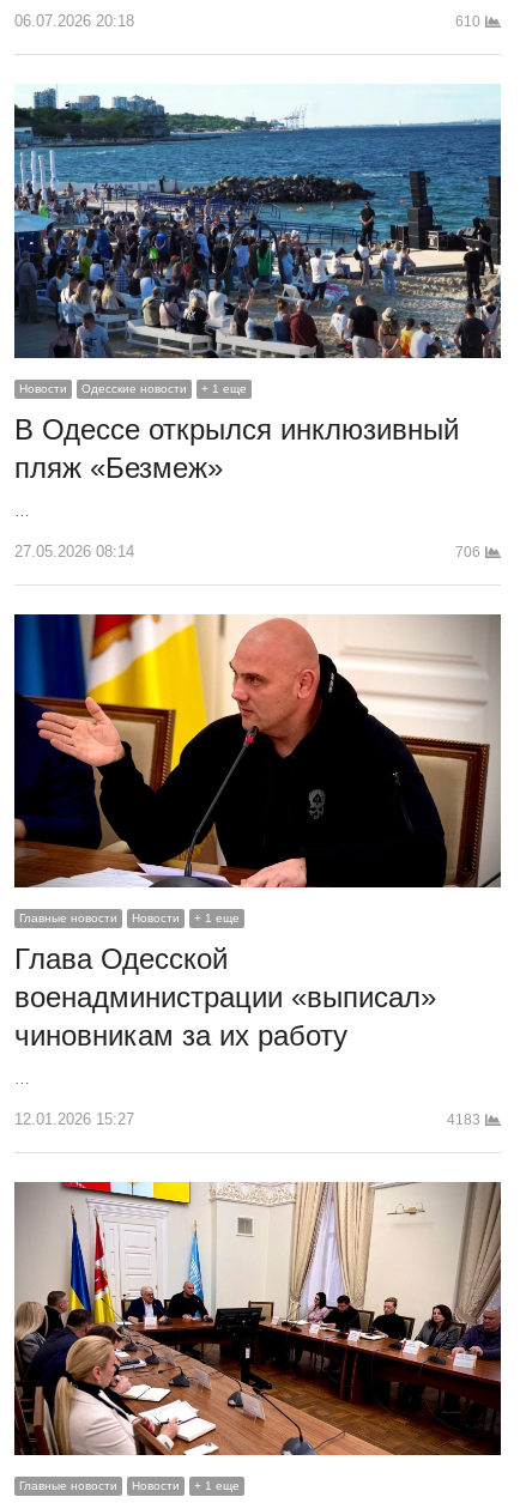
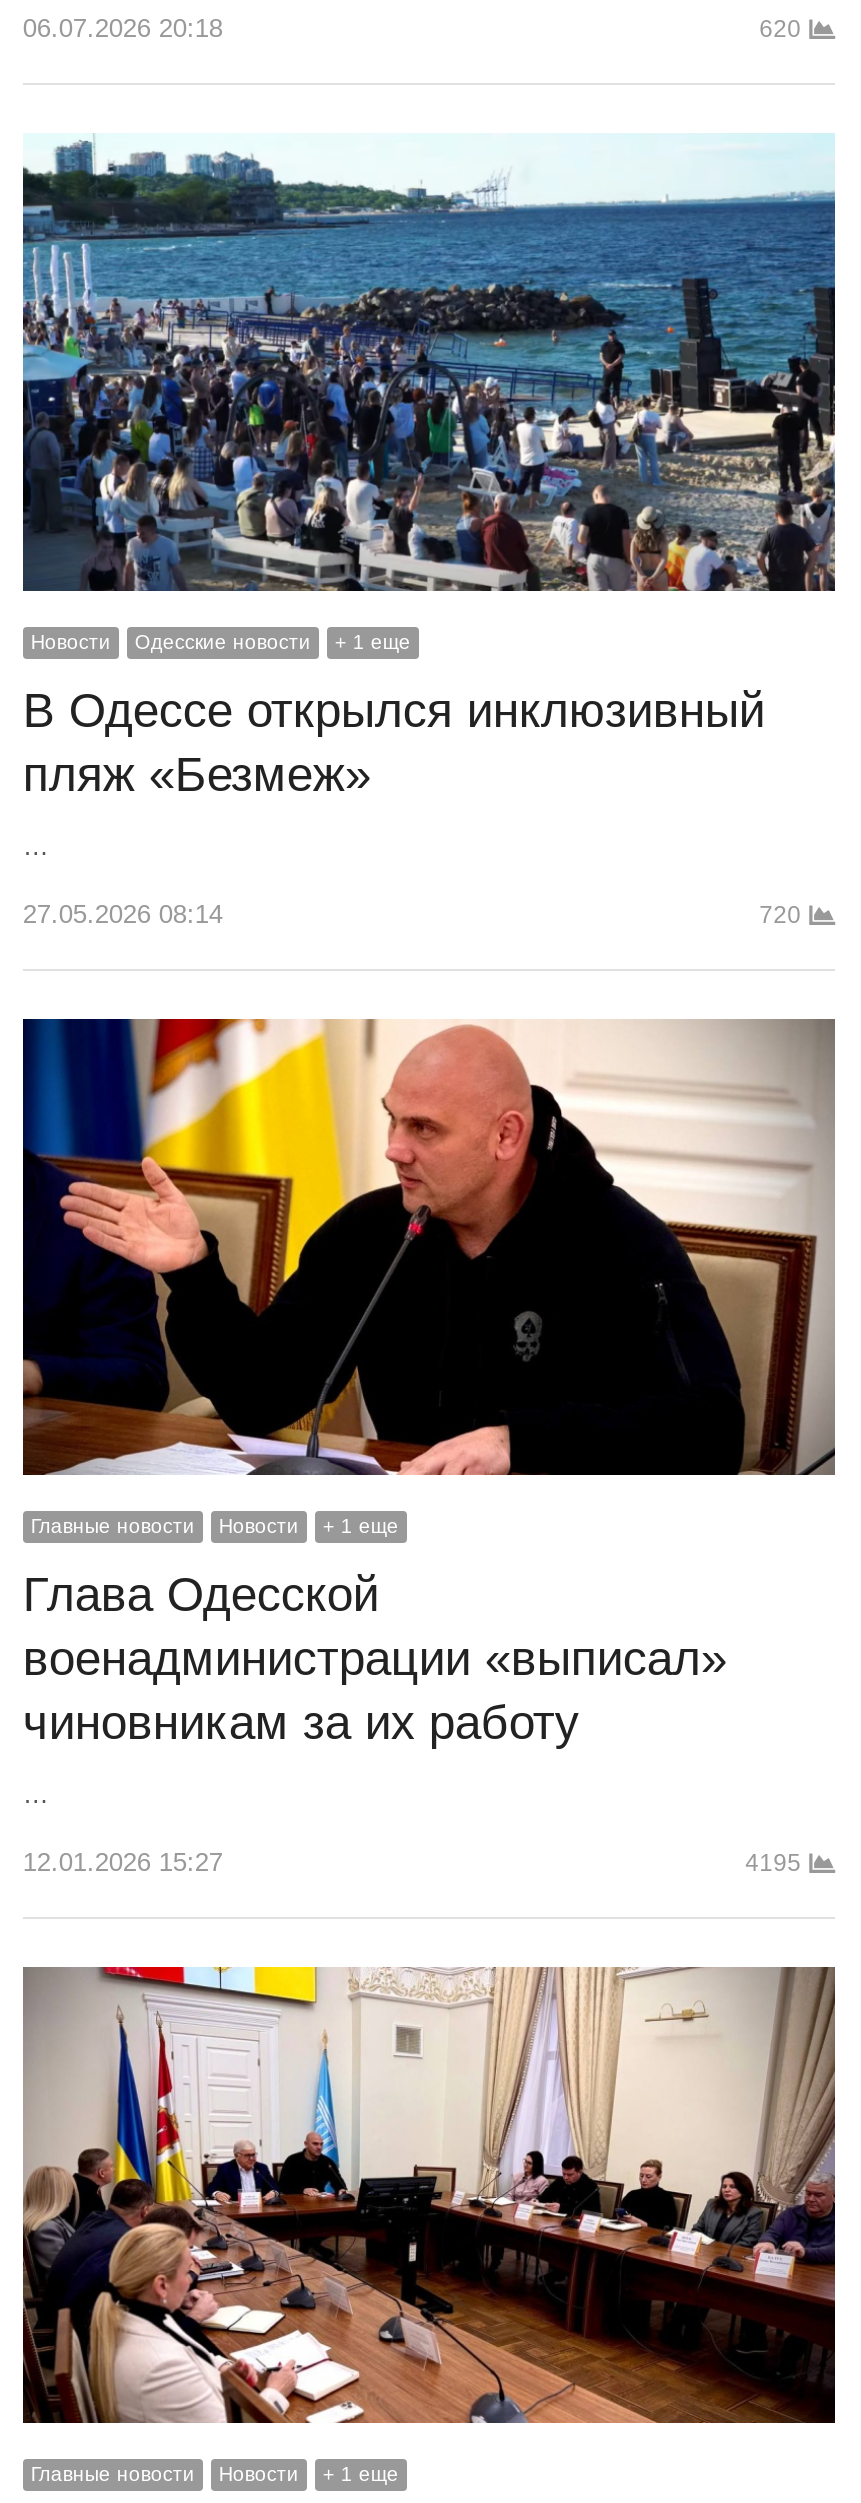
- 610
+ 620

- 706
+ 720

- 4183
+ 4195
